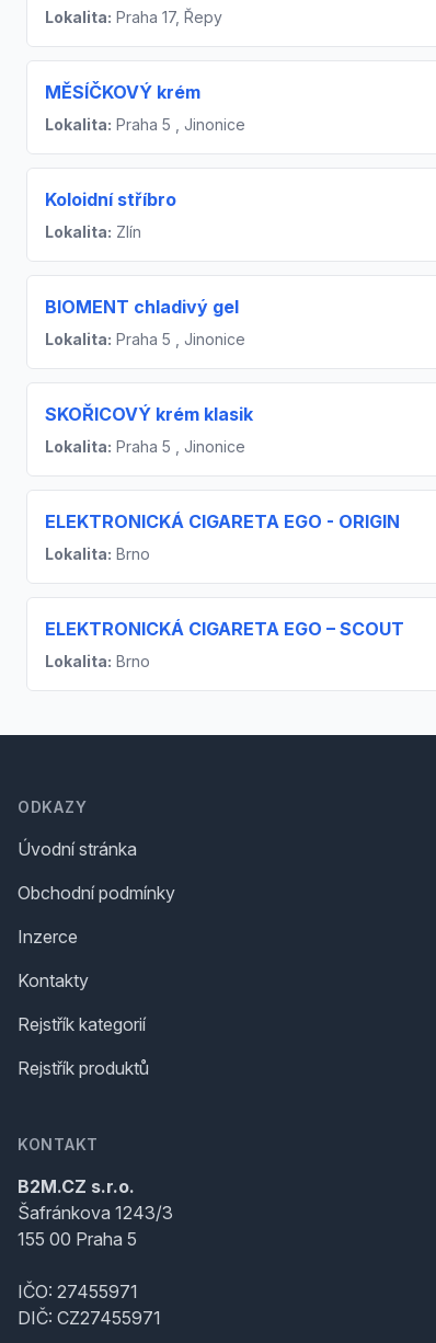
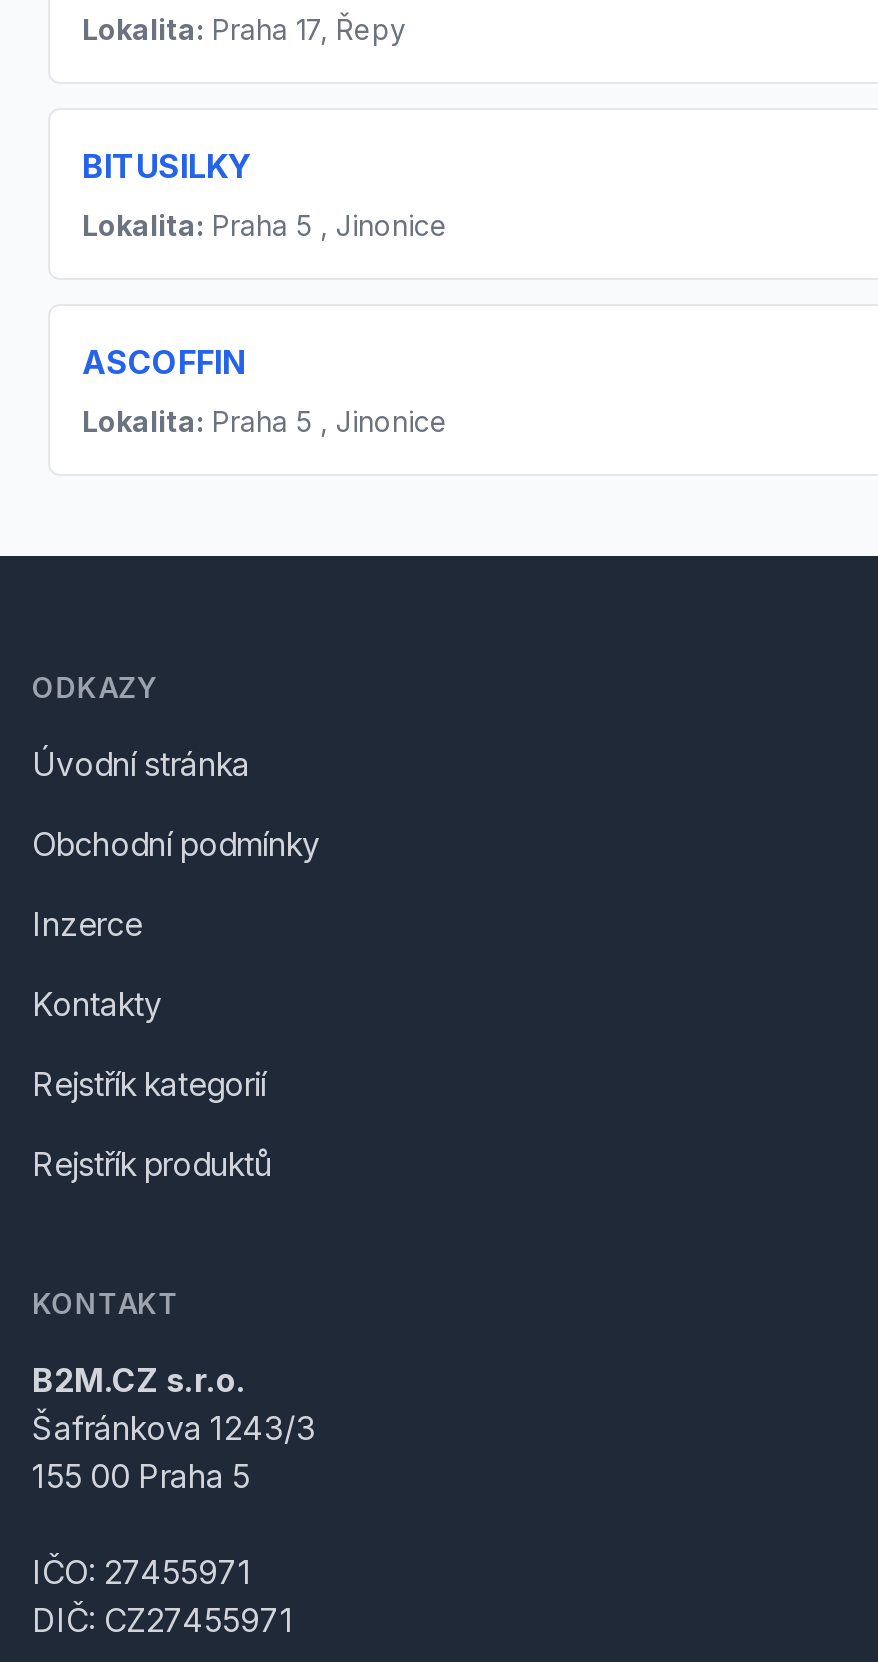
- MĚSÍČKOVÝ krém
+ BITUSILKY

- Koloidní stříbro
- Lokalita: Zlín
- BIOMENT chladivý gel
+ ASCOFFIN

- SKOŘICOVÝ krém klasik
- Lokalita: Praha 5 , Jinonice
- ELEKTRONICKÁ CIGARETA EGO - ORIGIN
- Lokalita: Brno
- ELEKTRONICKÁ CIGARETA EGO – SCOUT
- Lokalita: Brno
